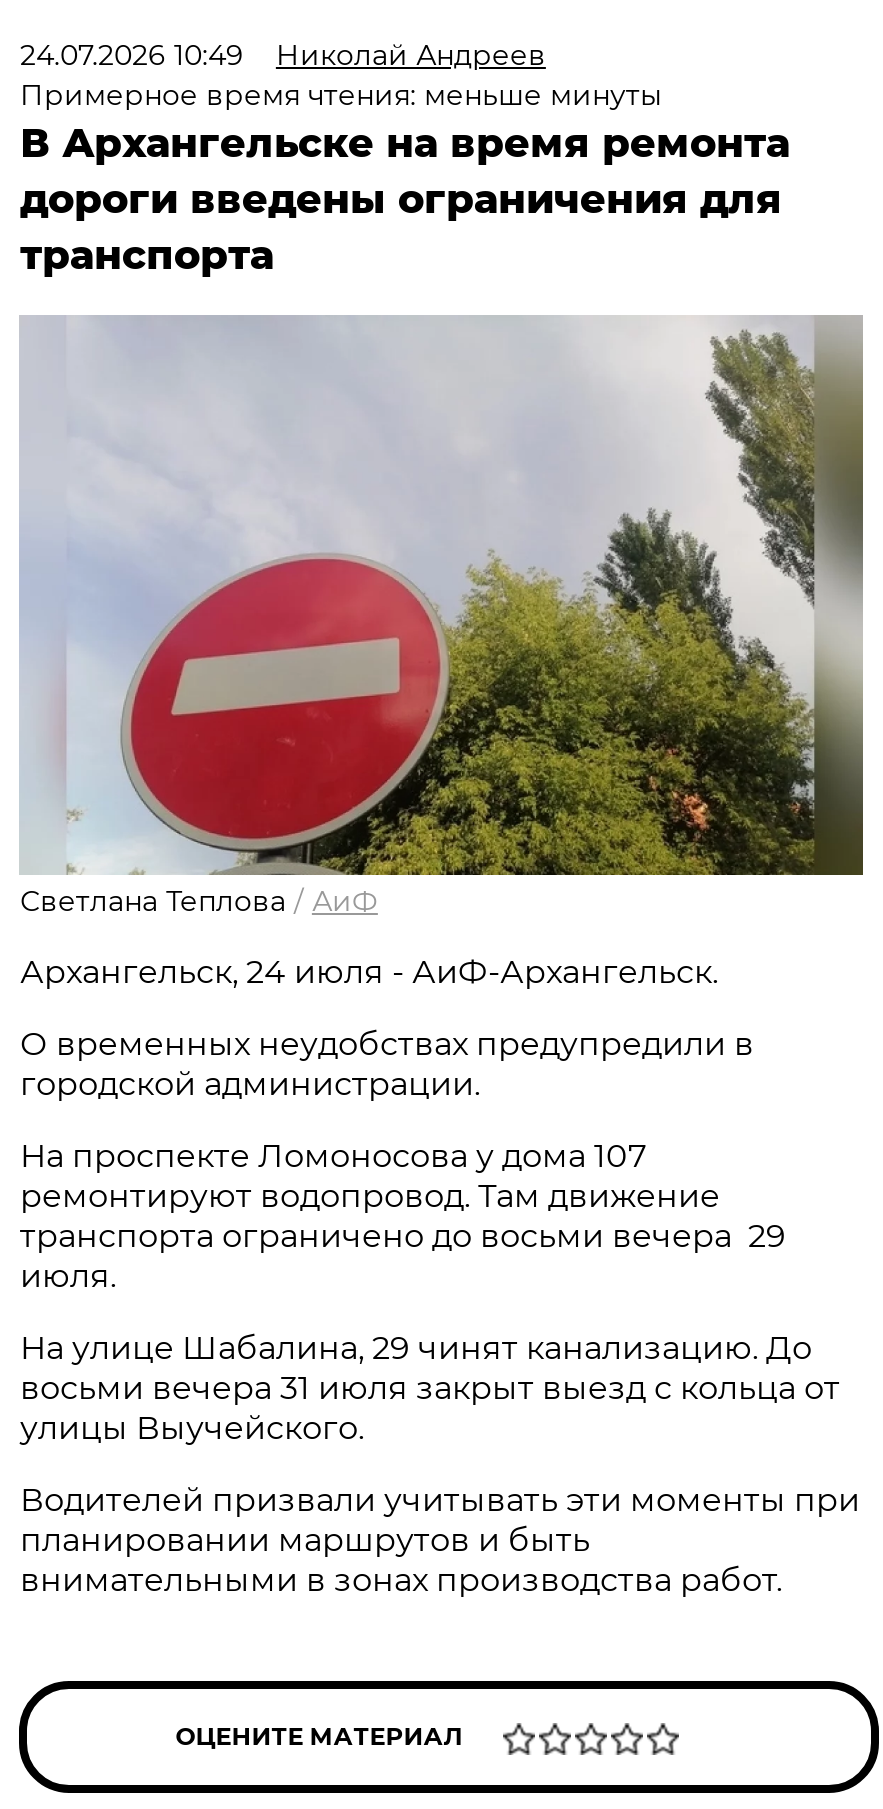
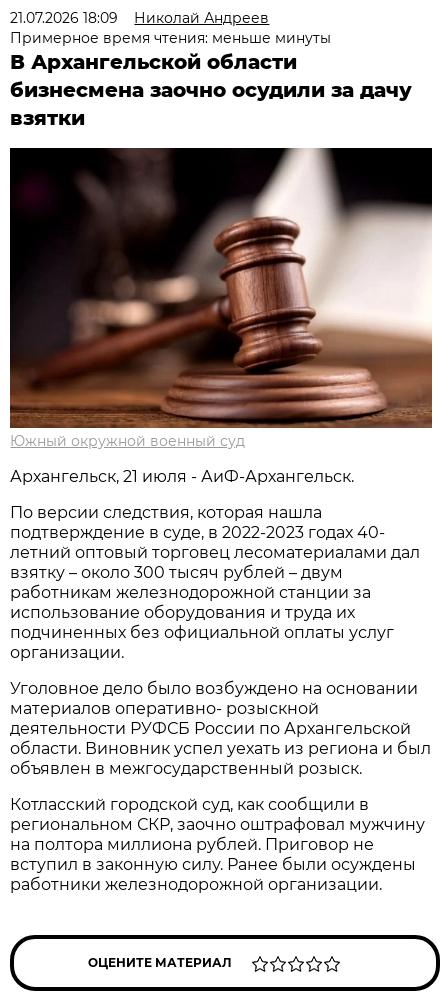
- 24.07.2026 10:49 Николай Андреев
+ 21.07.2026 18:09 Николай Андреев

- В Архангельске на время ремонта
- дороги введены ограничения для
- транспорта
+ В Архангельской области
+ бизнесмена заочно осудили за дачу
+ взятки

- [image]
- Светлана Теплова / АиФ
- Архангельск, 24 июля - АиФ-Архангельск.
- О временных неудобствах предупредили в
- городской администрации.
- На проспекте Ломоносова у дома 107
- ремонтируют водопровод. Там движение
- транспорта ограничено до восьми вечера 29
- июля.
- На улице Шабалина, 29 чинят канализацию. До
- восьми вечера 31 июля закрыт выезд с кольца от
- улицы Выучейского.
- Водителей призвали учитывать эти моменты при
- планировании маршрутов и быть
- внимательными в зонах производства работ.
+ [image]
+ Южный окружной военный суд
+ Архангельск, 21 июля - АиФ-Архангельск.
+ По версии следствия, которая нашла
+ подтверждение в суде, в 2022-2023 годах 40-
+ летний оптовый торговец лесоматериалами дал
+ взятку – около 300 тысяч рублей – двум
+ работникам железнодорожной станции за
+ использование оборудования и труда их
+ подчиненных без официальной оплаты услуг
+ организации.
+ Уголовное дело было возбуждено на основании
+ материалов оперативно- розыскной
+ деятельности РУФСБ России по Архангельской
+ области. Виновник успел уехать из региона и был
+ объявлен в межгосударственный розыск.
+ Котласский городской суд, как сообщили в
+ региональном СКР, заочно оштрафовал мужчину
+ на полтора миллиона рублей. Приговор не
+ вступил в законную силу. Ранее были осуждены
+ работники железнодорожной организации.
